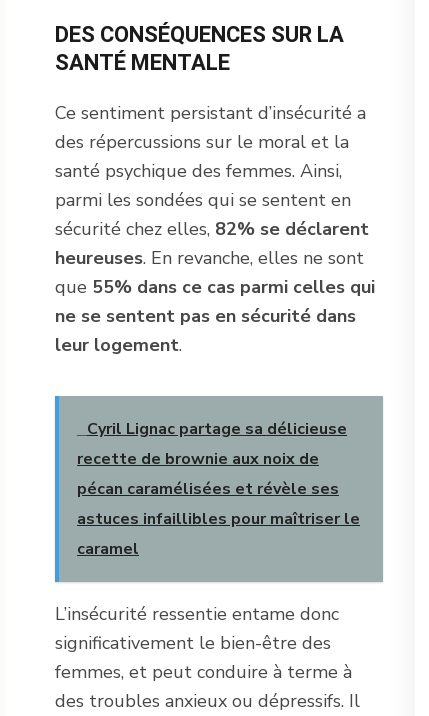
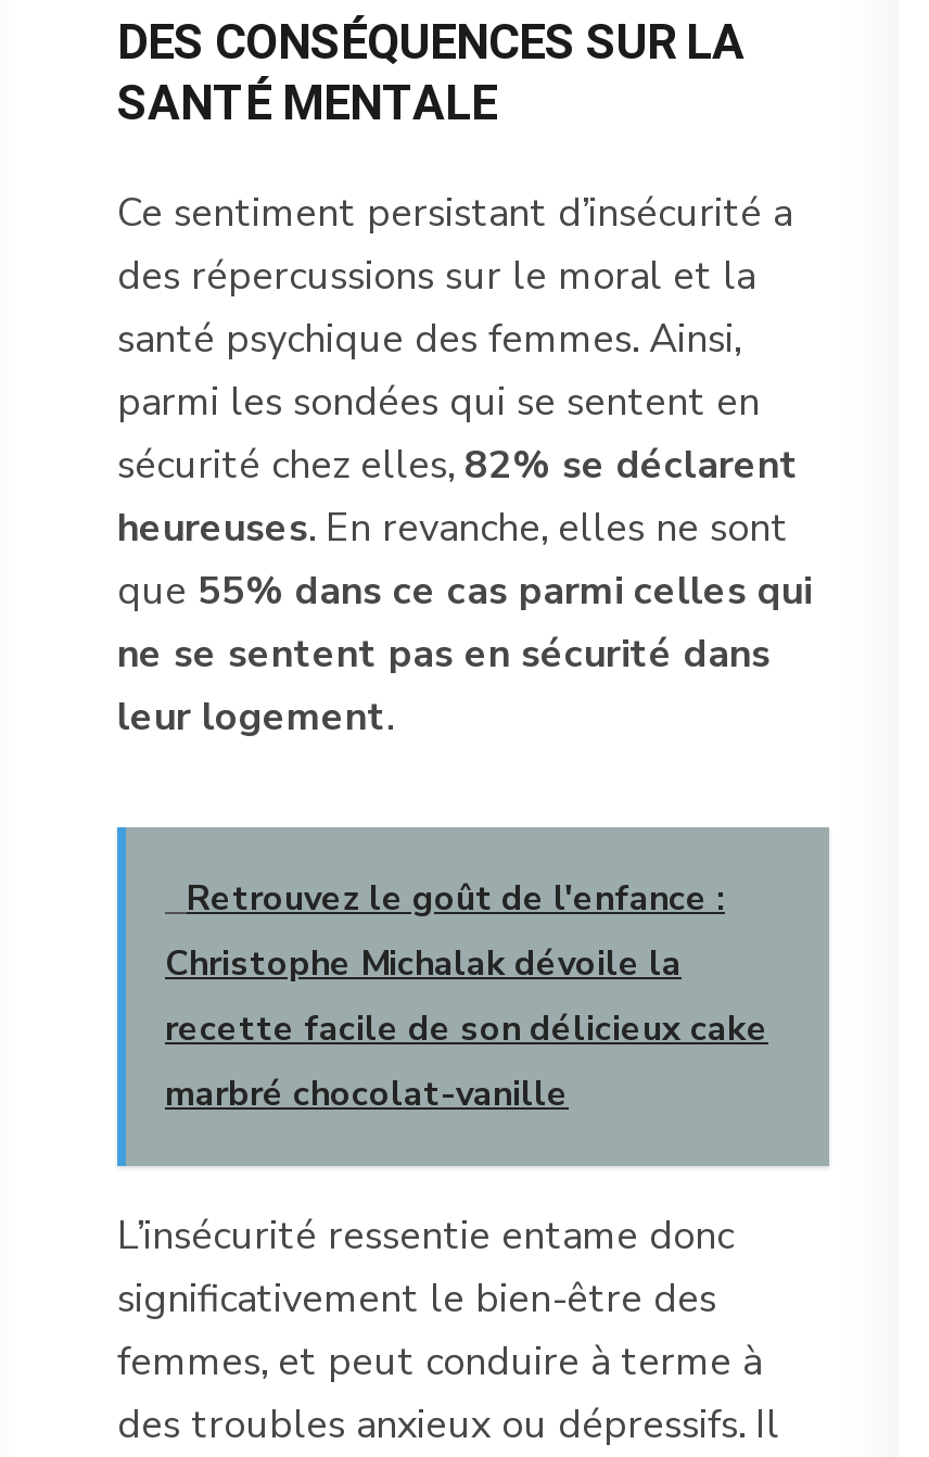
- Cyril Lignac partage sa délicieuse
- recette de brownie aux noix de
- pécan caramélisées et révèle ses
- astuces infaillibles pour maîtriser le
- caramel
+ Retrouvez le goût de l'enfance :
+ Christophe Michalak dévoile la
+ recette facile de son délicieux cake
+ marbré chocolat-vanille
